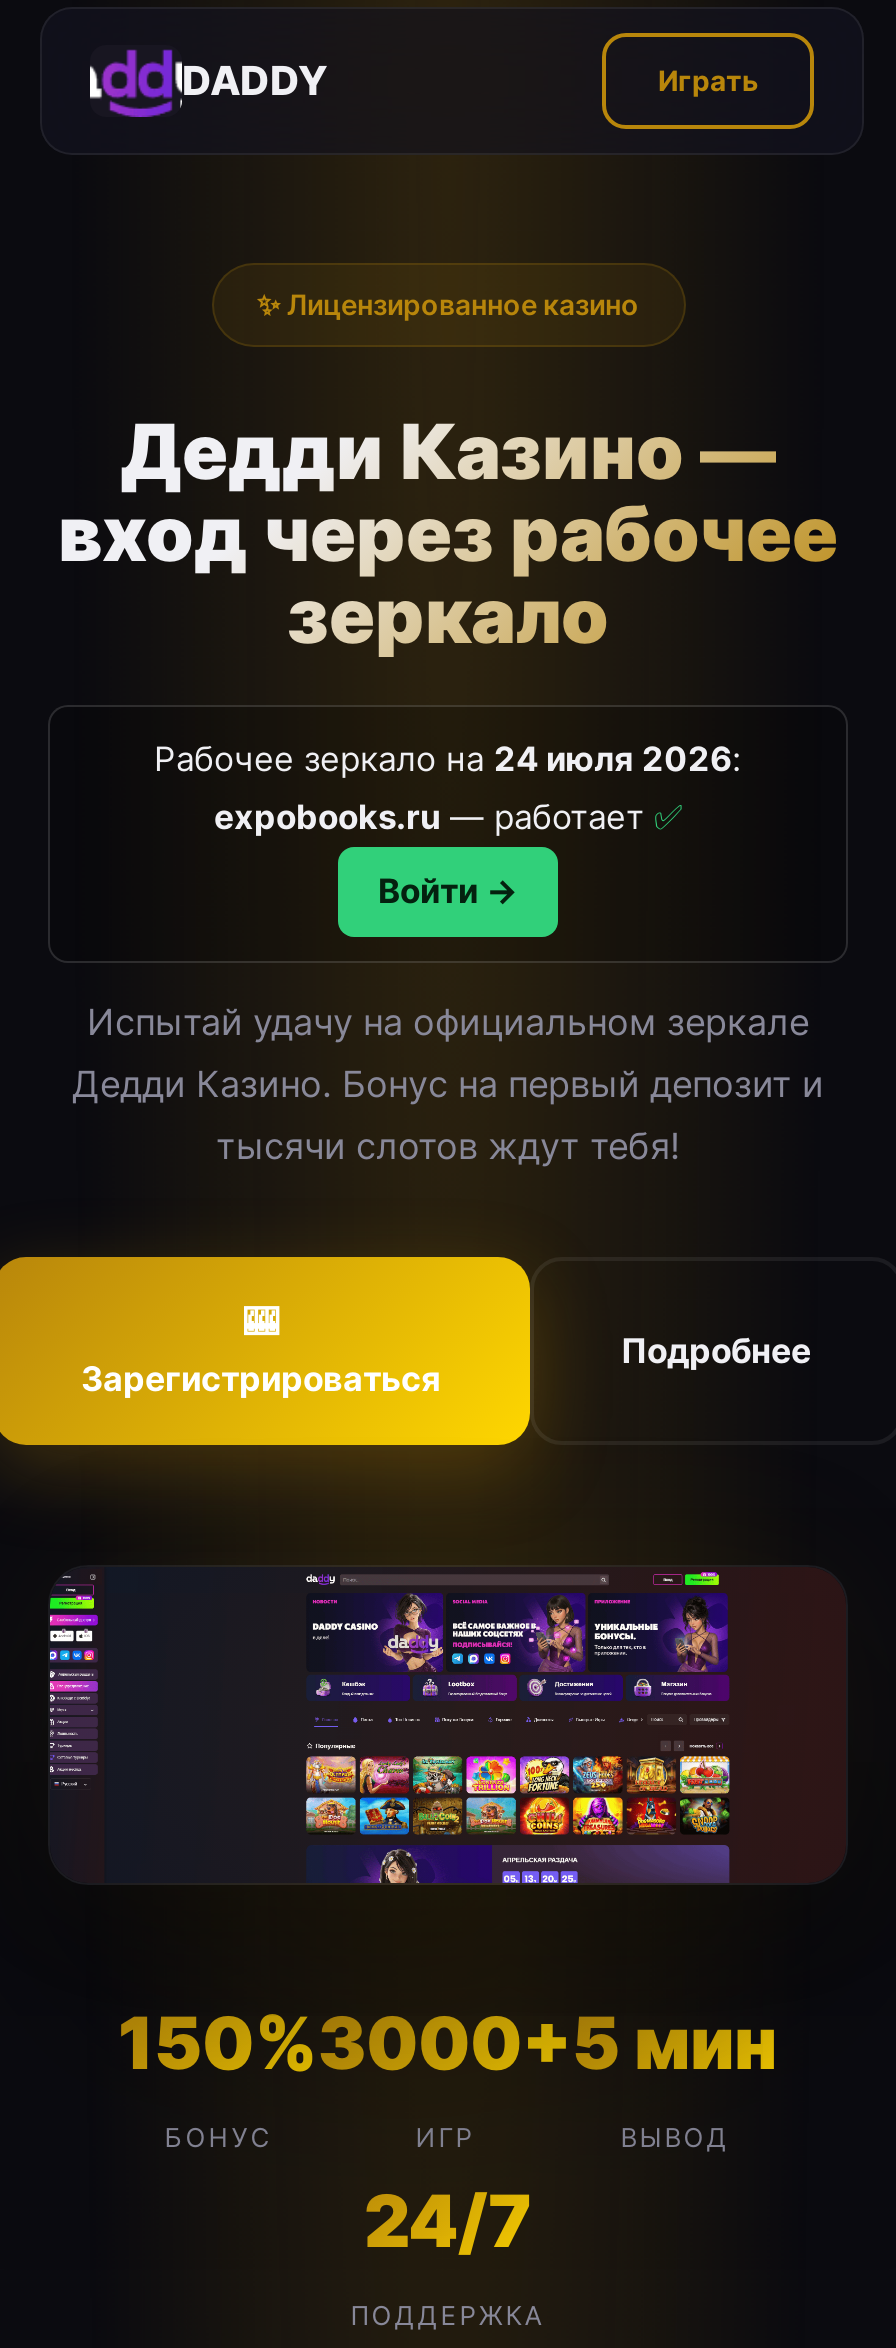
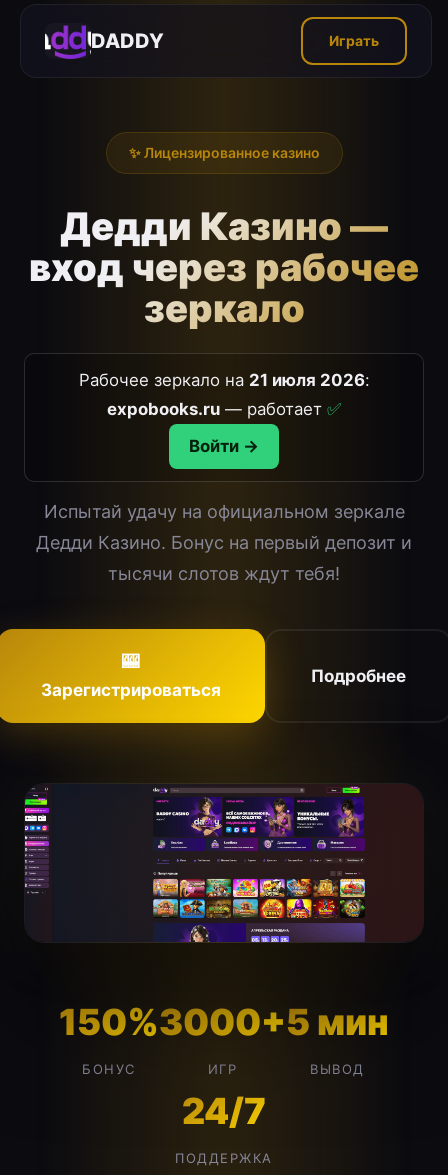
- Рабочее зеркало на 24 июля 2026:
+ Рабочее зеркало на 21 июля 2026:
